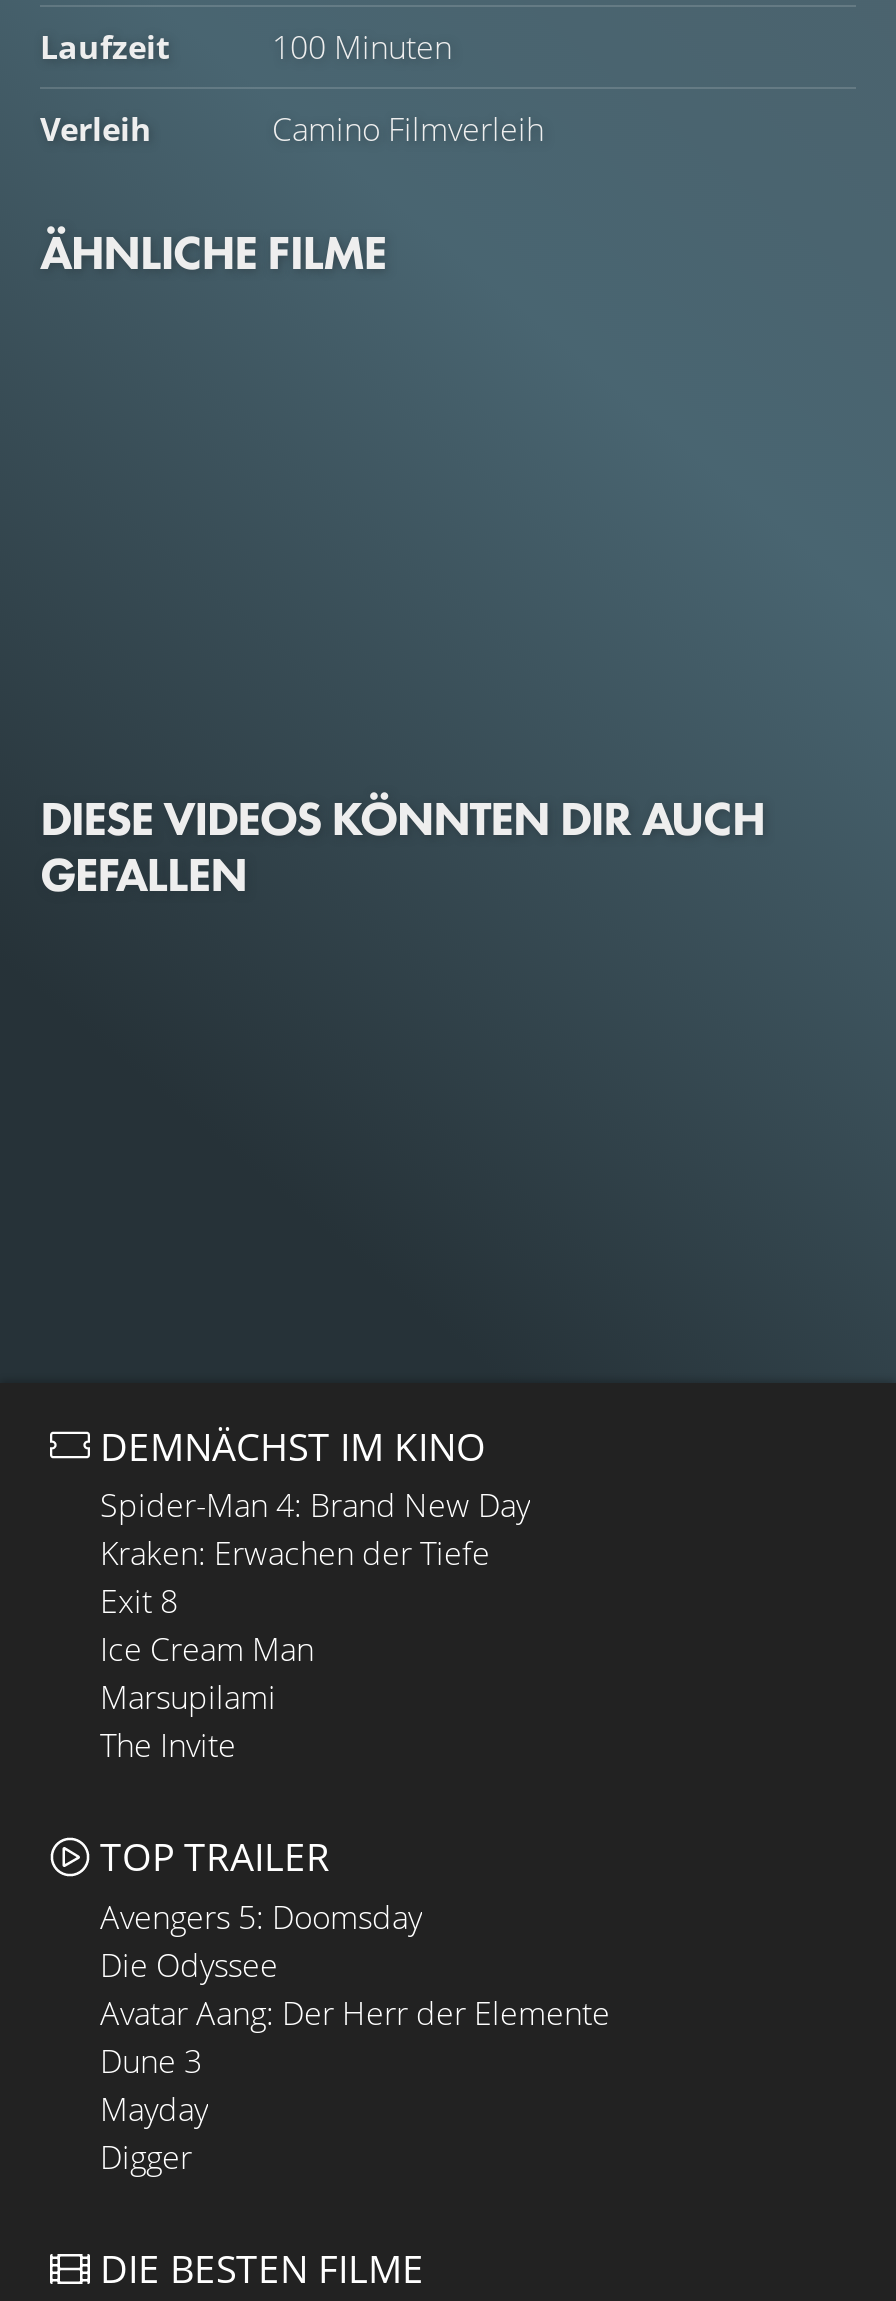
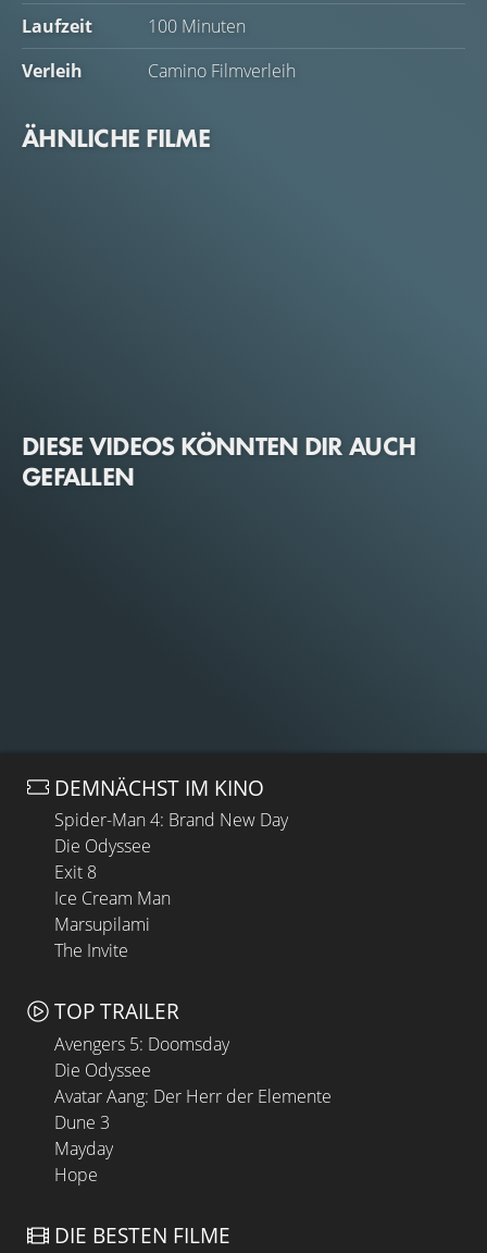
- Kraken: Erwachen der Tiefe
+ Die Odyssee

- Digger
+ Hope
